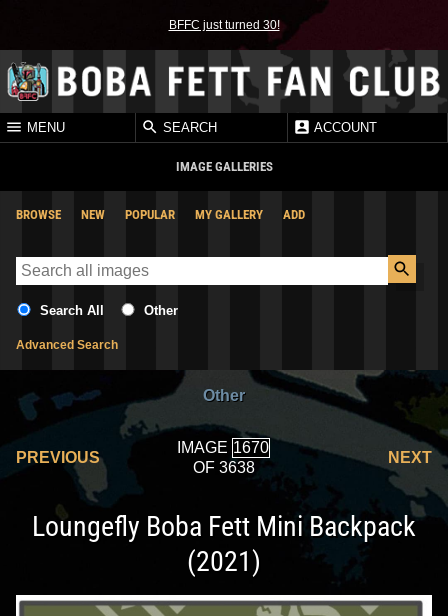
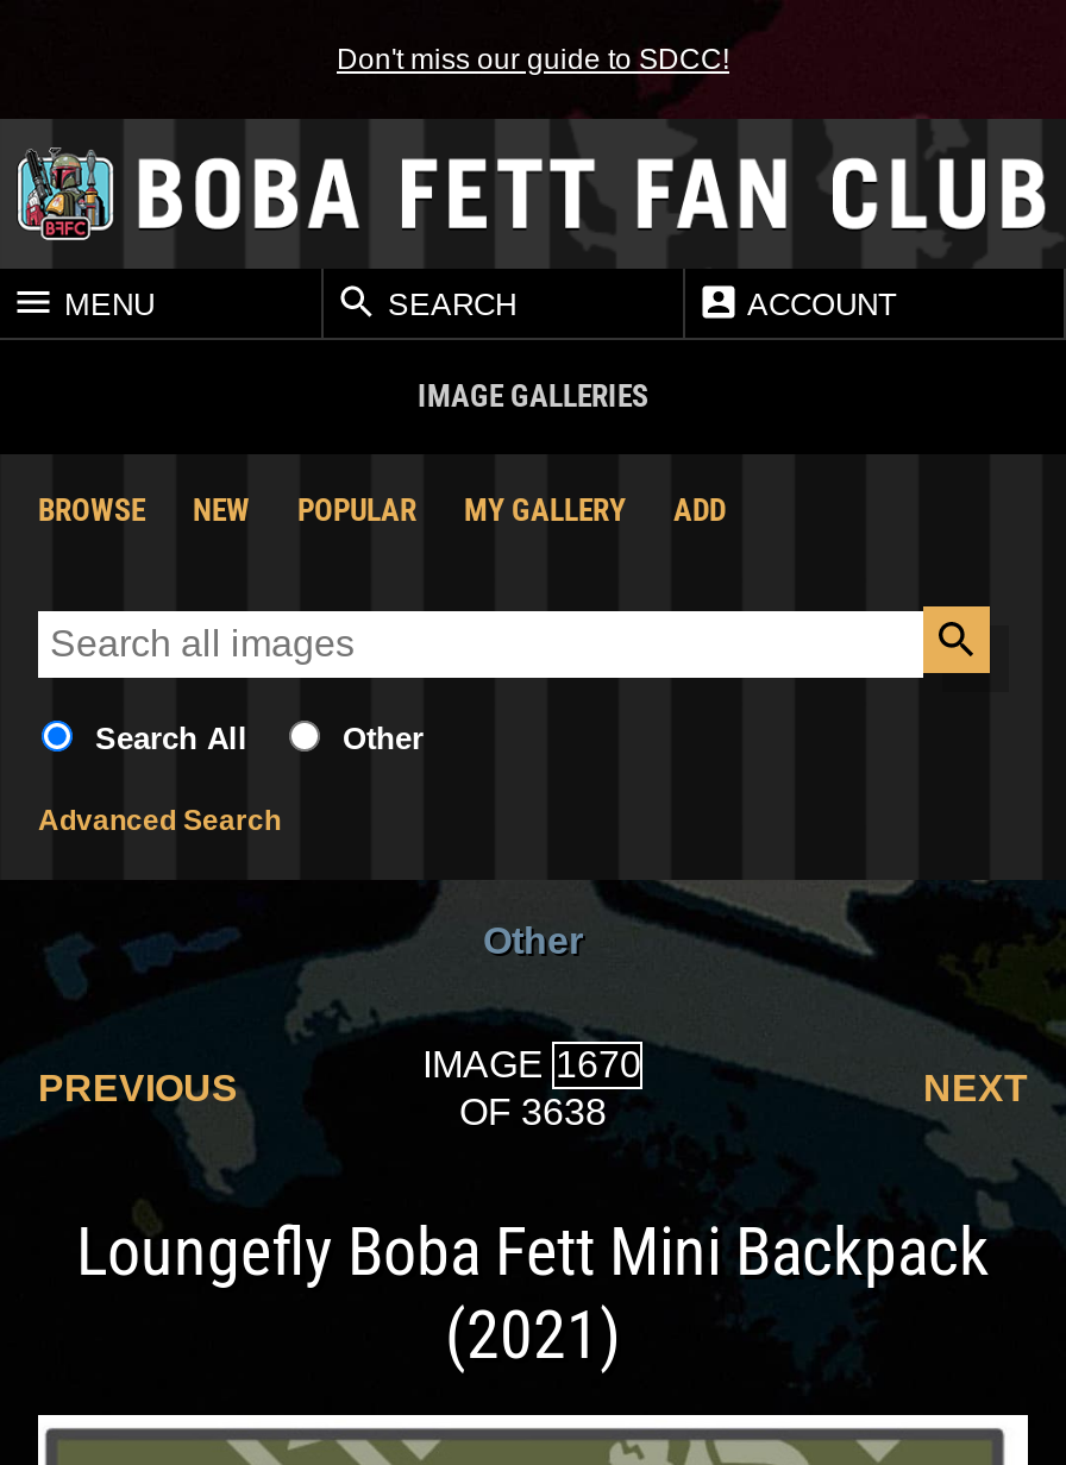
- BFFC just turned 30!
+ Don't miss our guide to SDCC!
